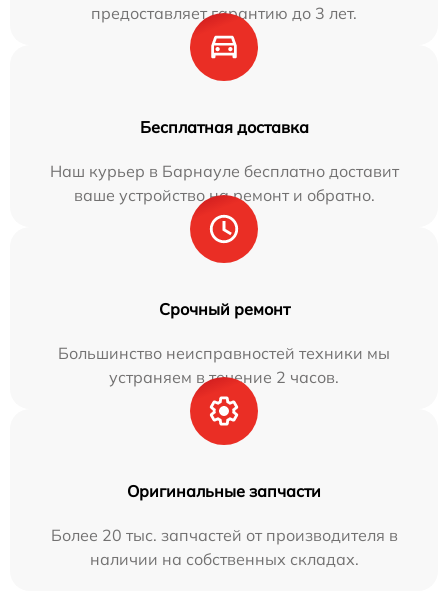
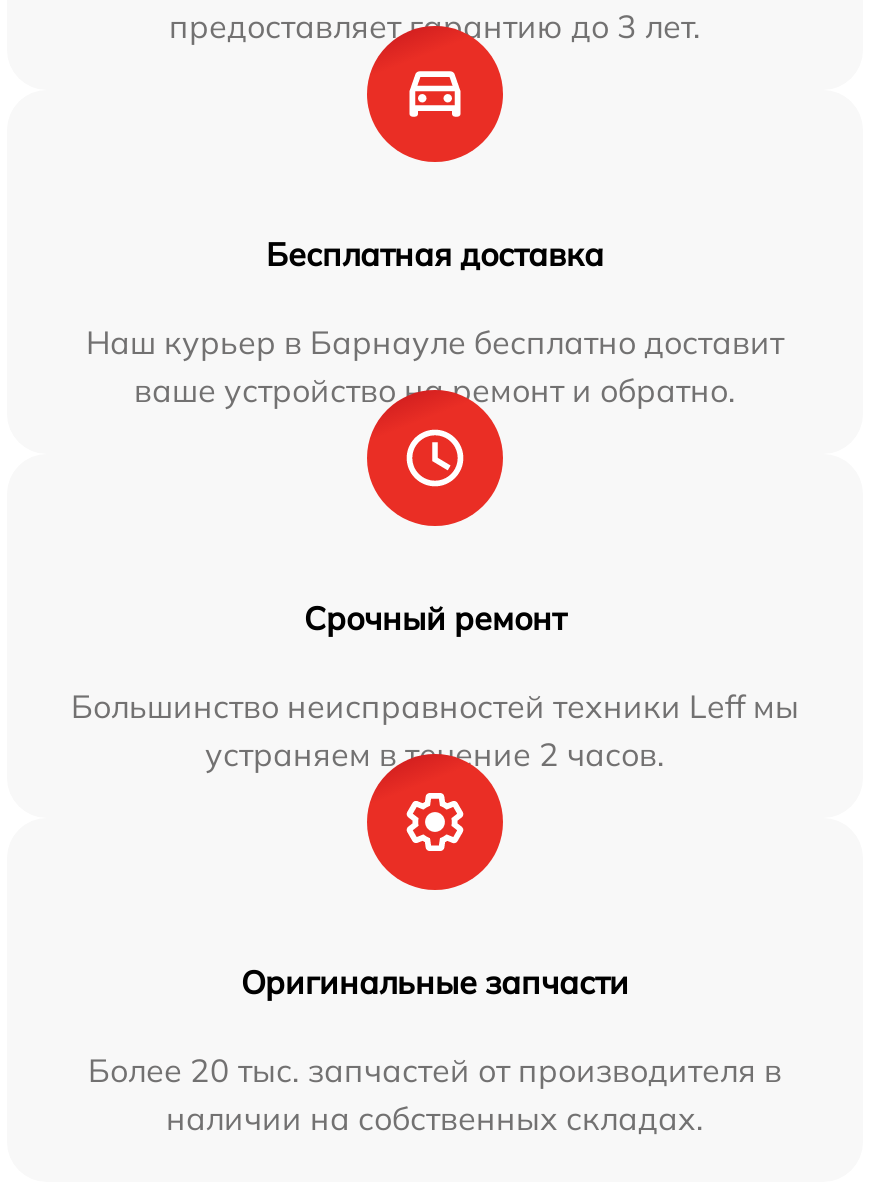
- Большинство неисправностей техники мы
+ Большинство неисправностей техники Leff мы
